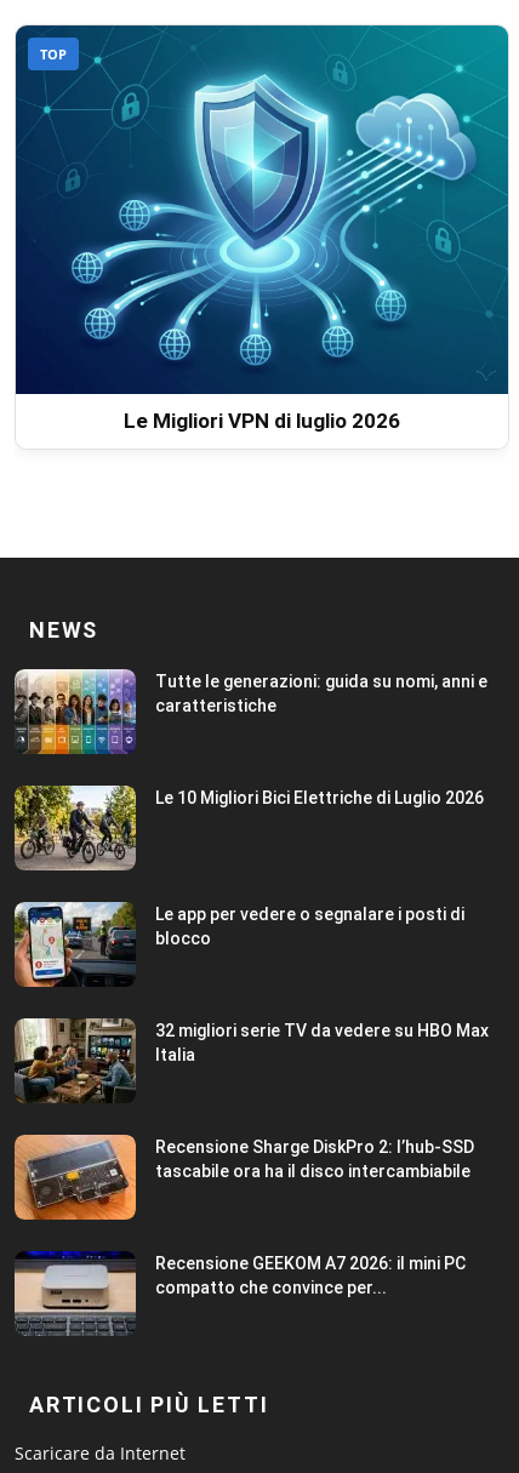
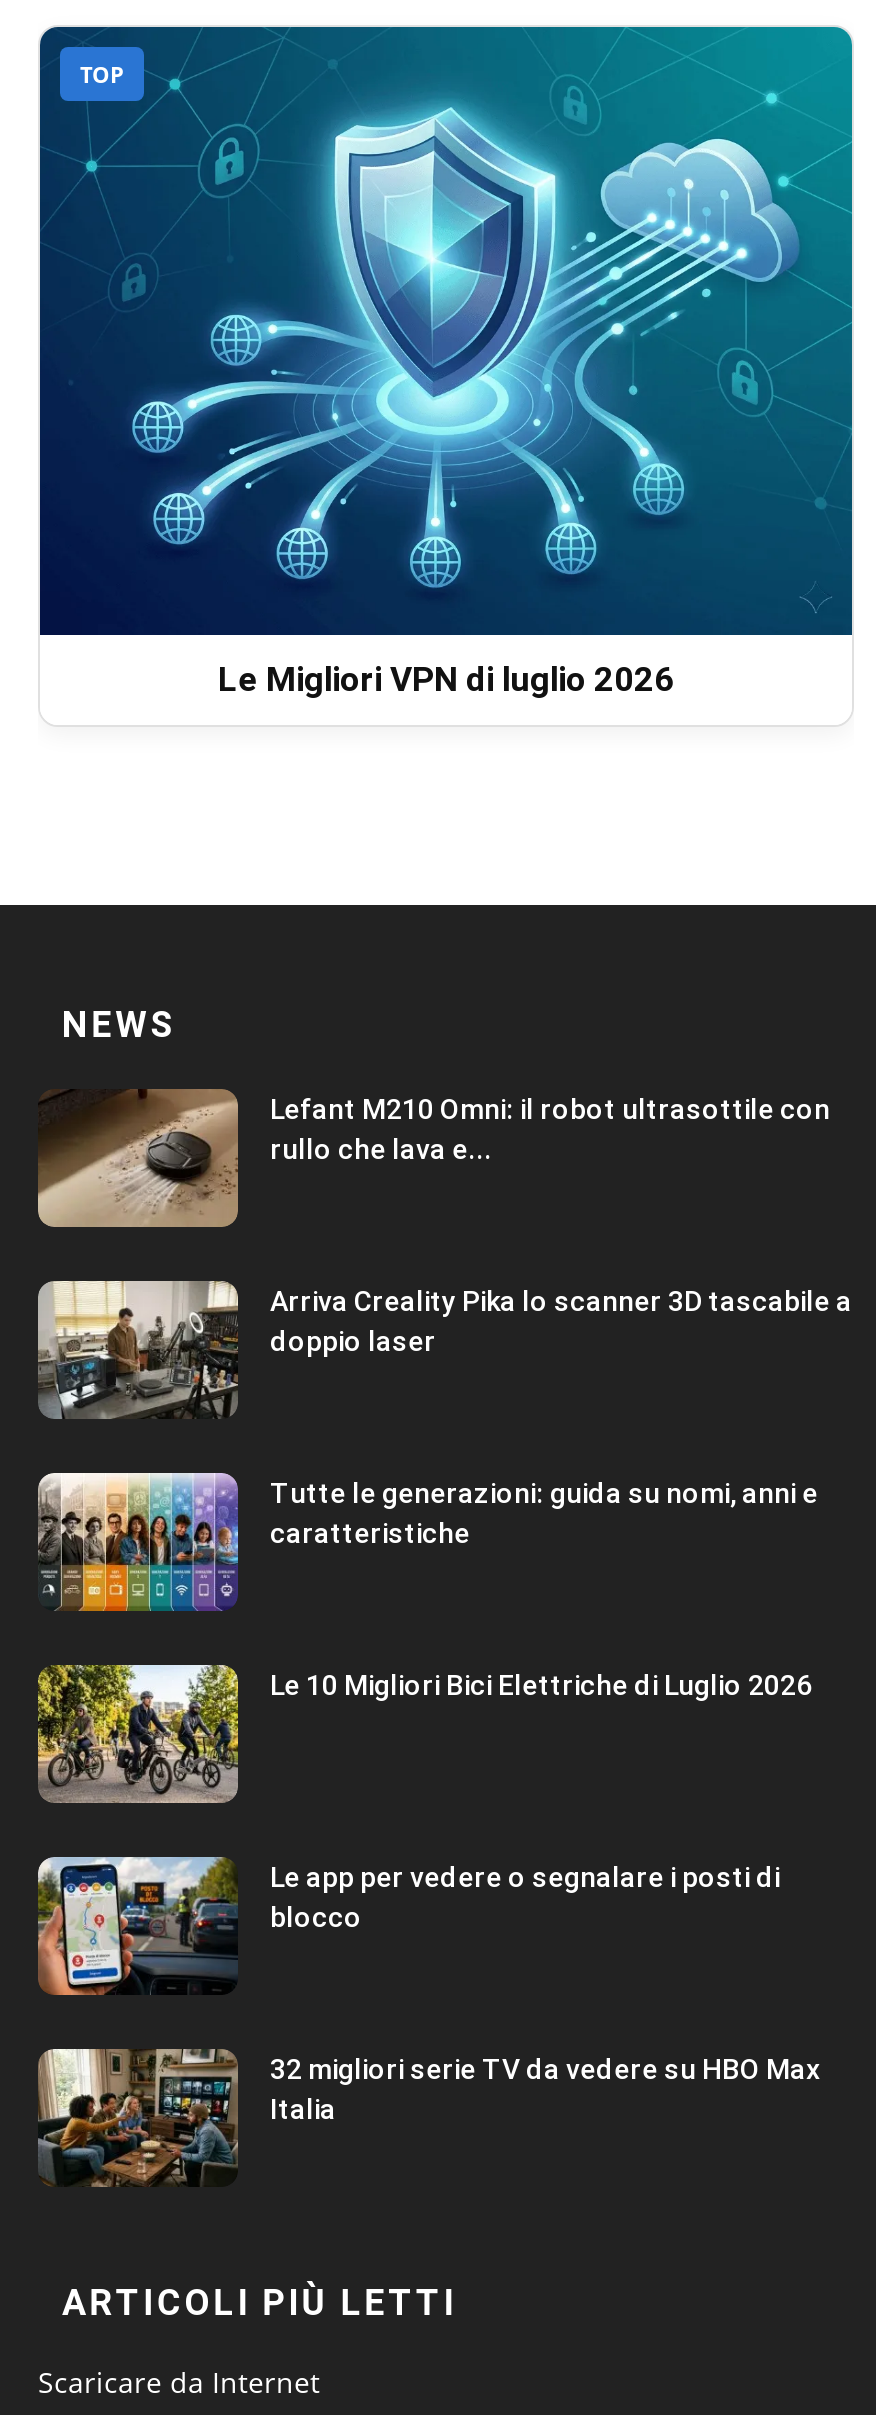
+ [image]
+ Lefant M210 Omni: il robot ultrasottile con
+ rullo che lava e...

+ [image]
+ Arriva Creality Pika lo scanner 3D tascabile a
+ doppio laser

moved down: [image] | Tutte le generazioni: guida su nomi, anni e | caratteristiche | Le 10 Migliori Bici Elettriche di Luglio 2026 | Le app per vedere o segnalare i posti di | blocco | 32 migliori serie TV da vedere su HBO Max | Italia

- [image]
- Recensione Sharge DiskPro 2: l’hub-SSD
- tascabile ora ha il disco intercambiabile

- [image]
- Recensione GEEKOM A7 2026: il mini PC
- compatto che convince per...
